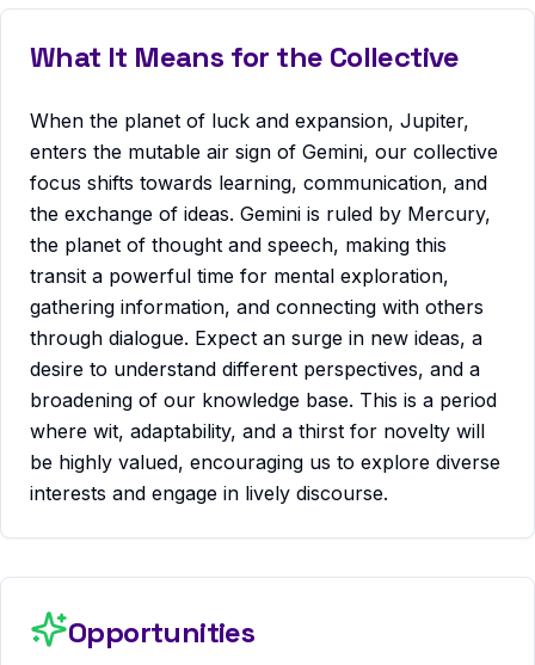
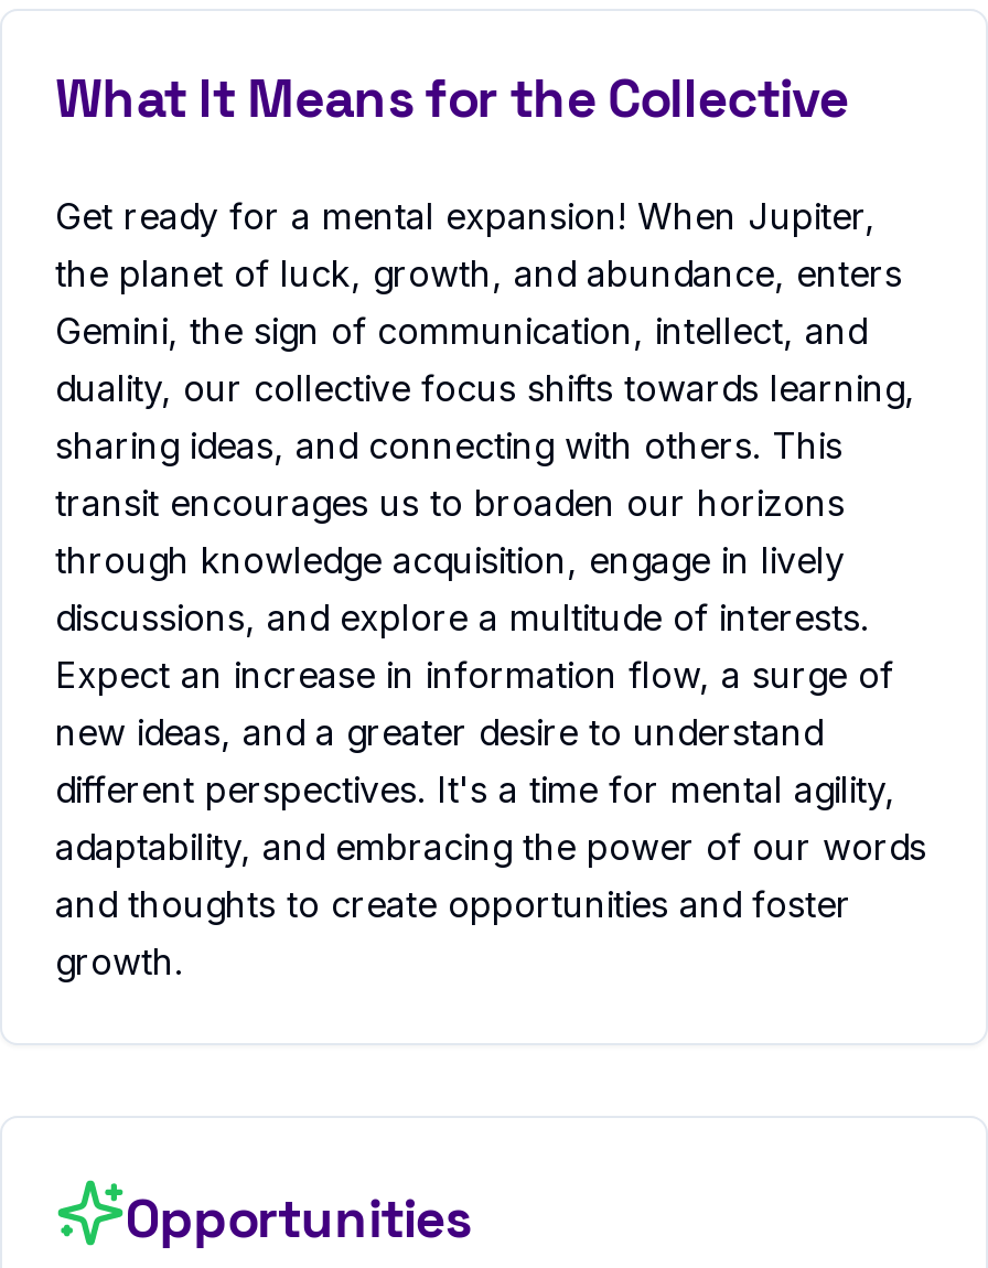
- When the planet of luck and expansion, Jupiter,
- enters the mutable air sign of Gemini, our collective
- focus shifts towards learning, communication, and
- the exchange of ideas. Gemini is ruled by Mercury,
- the planet of thought and speech, making this
- transit a powerful time for mental exploration,
- gathering information, and connecting with others
- through dialogue. Expect an surge in new ideas, a
- desire to understand different perspectives, and a
- broadening of our knowledge base. This is a period
- where wit, adaptability, and a thirst for novelty will
- be highly valued, encouraging us to explore diverse
- interests and engage in lively discourse.
+ Get ready for a mental expansion! When Jupiter,
+ the planet of luck, growth, and abundance, enters
+ Gemini, the sign of communication, intellect, and
+ duality, our collective focus shifts towards learning,
+ sharing ideas, and connecting with others. This
+ transit encourages us to broaden our horizons
+ through knowledge acquisition, engage in lively
+ discussions, and explore a multitude of interests.
+ Expect an increase in information flow, a surge of
+ new ideas, and a greater desire to understand
+ different perspectives. It's a time for mental agility,
+ adaptability, and embracing the power of our words
+ and thoughts to create opportunities and foster
+ growth.
